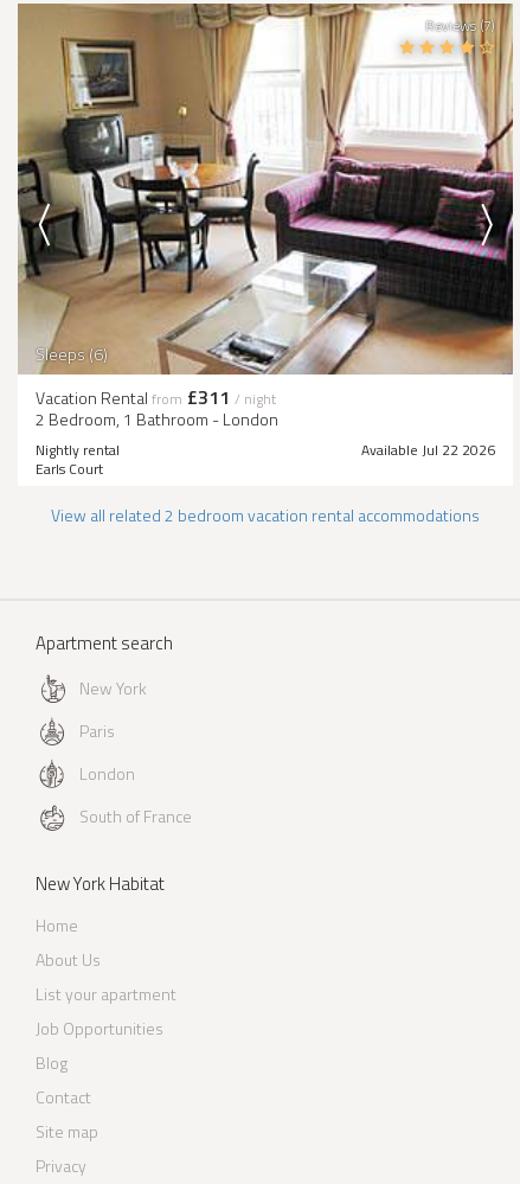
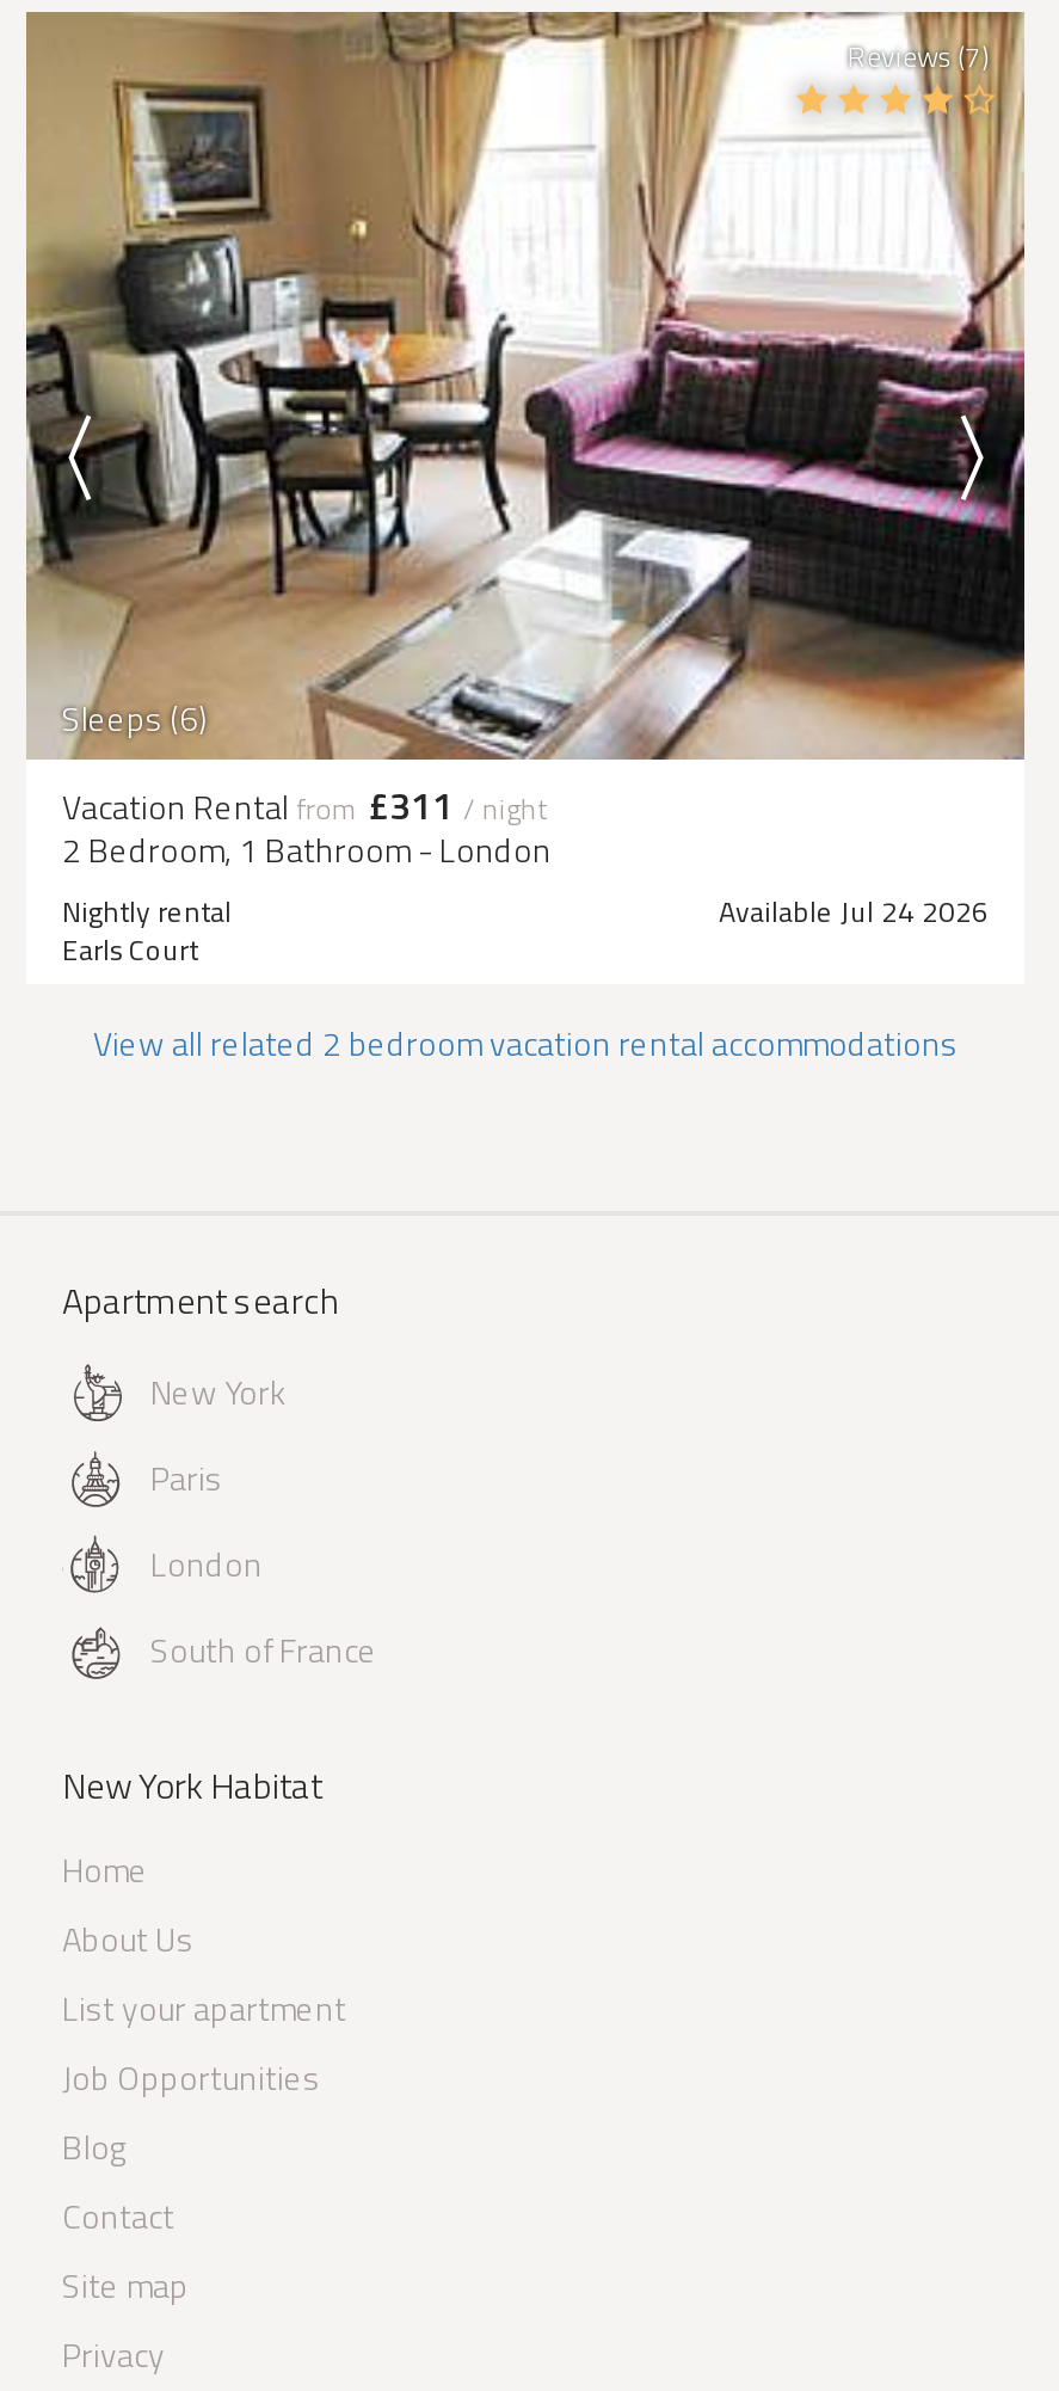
- Available Jul 22 2026
+ Available Jul 24 2026
